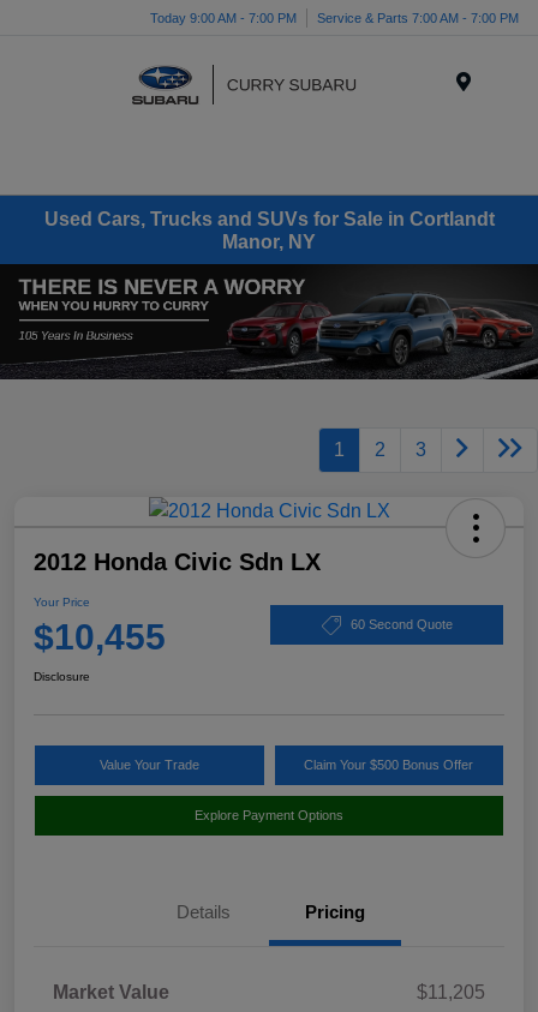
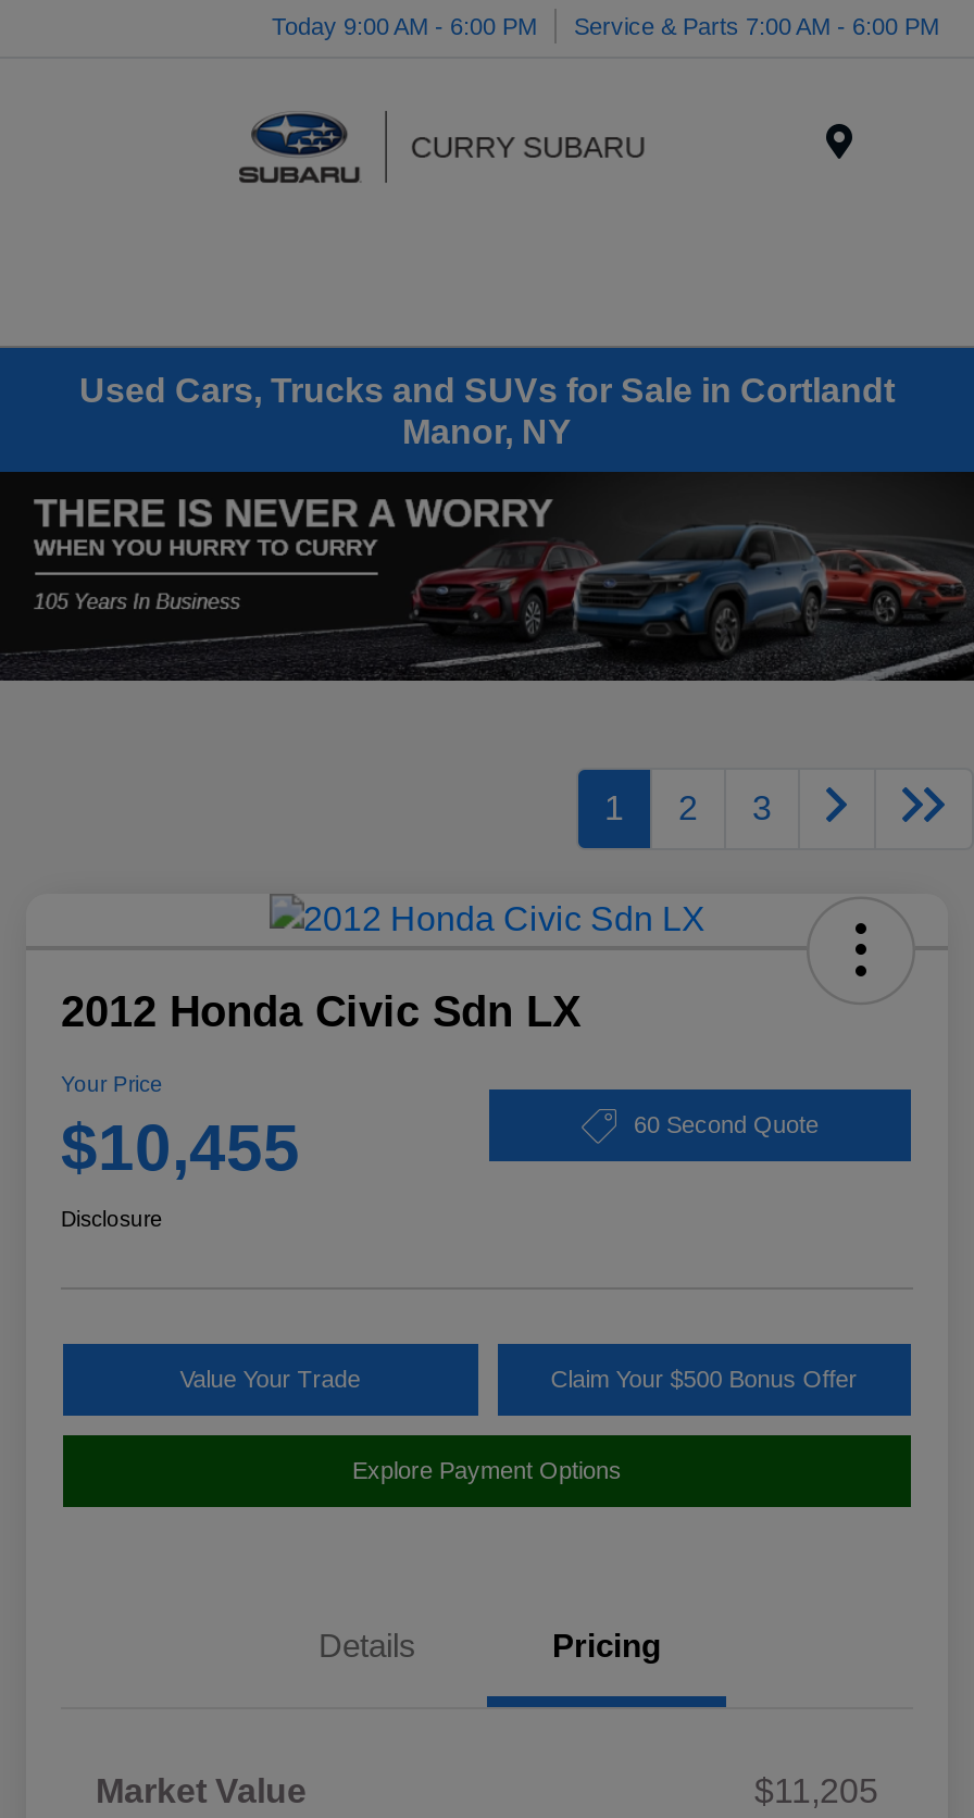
- Today 9:00 AM - 7:00 PM
+ Today 9:00 AM - 6:00 PM

- Service & Parts 7:00 AM - 7:00 PM
+ Service & Parts 7:00 AM - 6:00 PM
